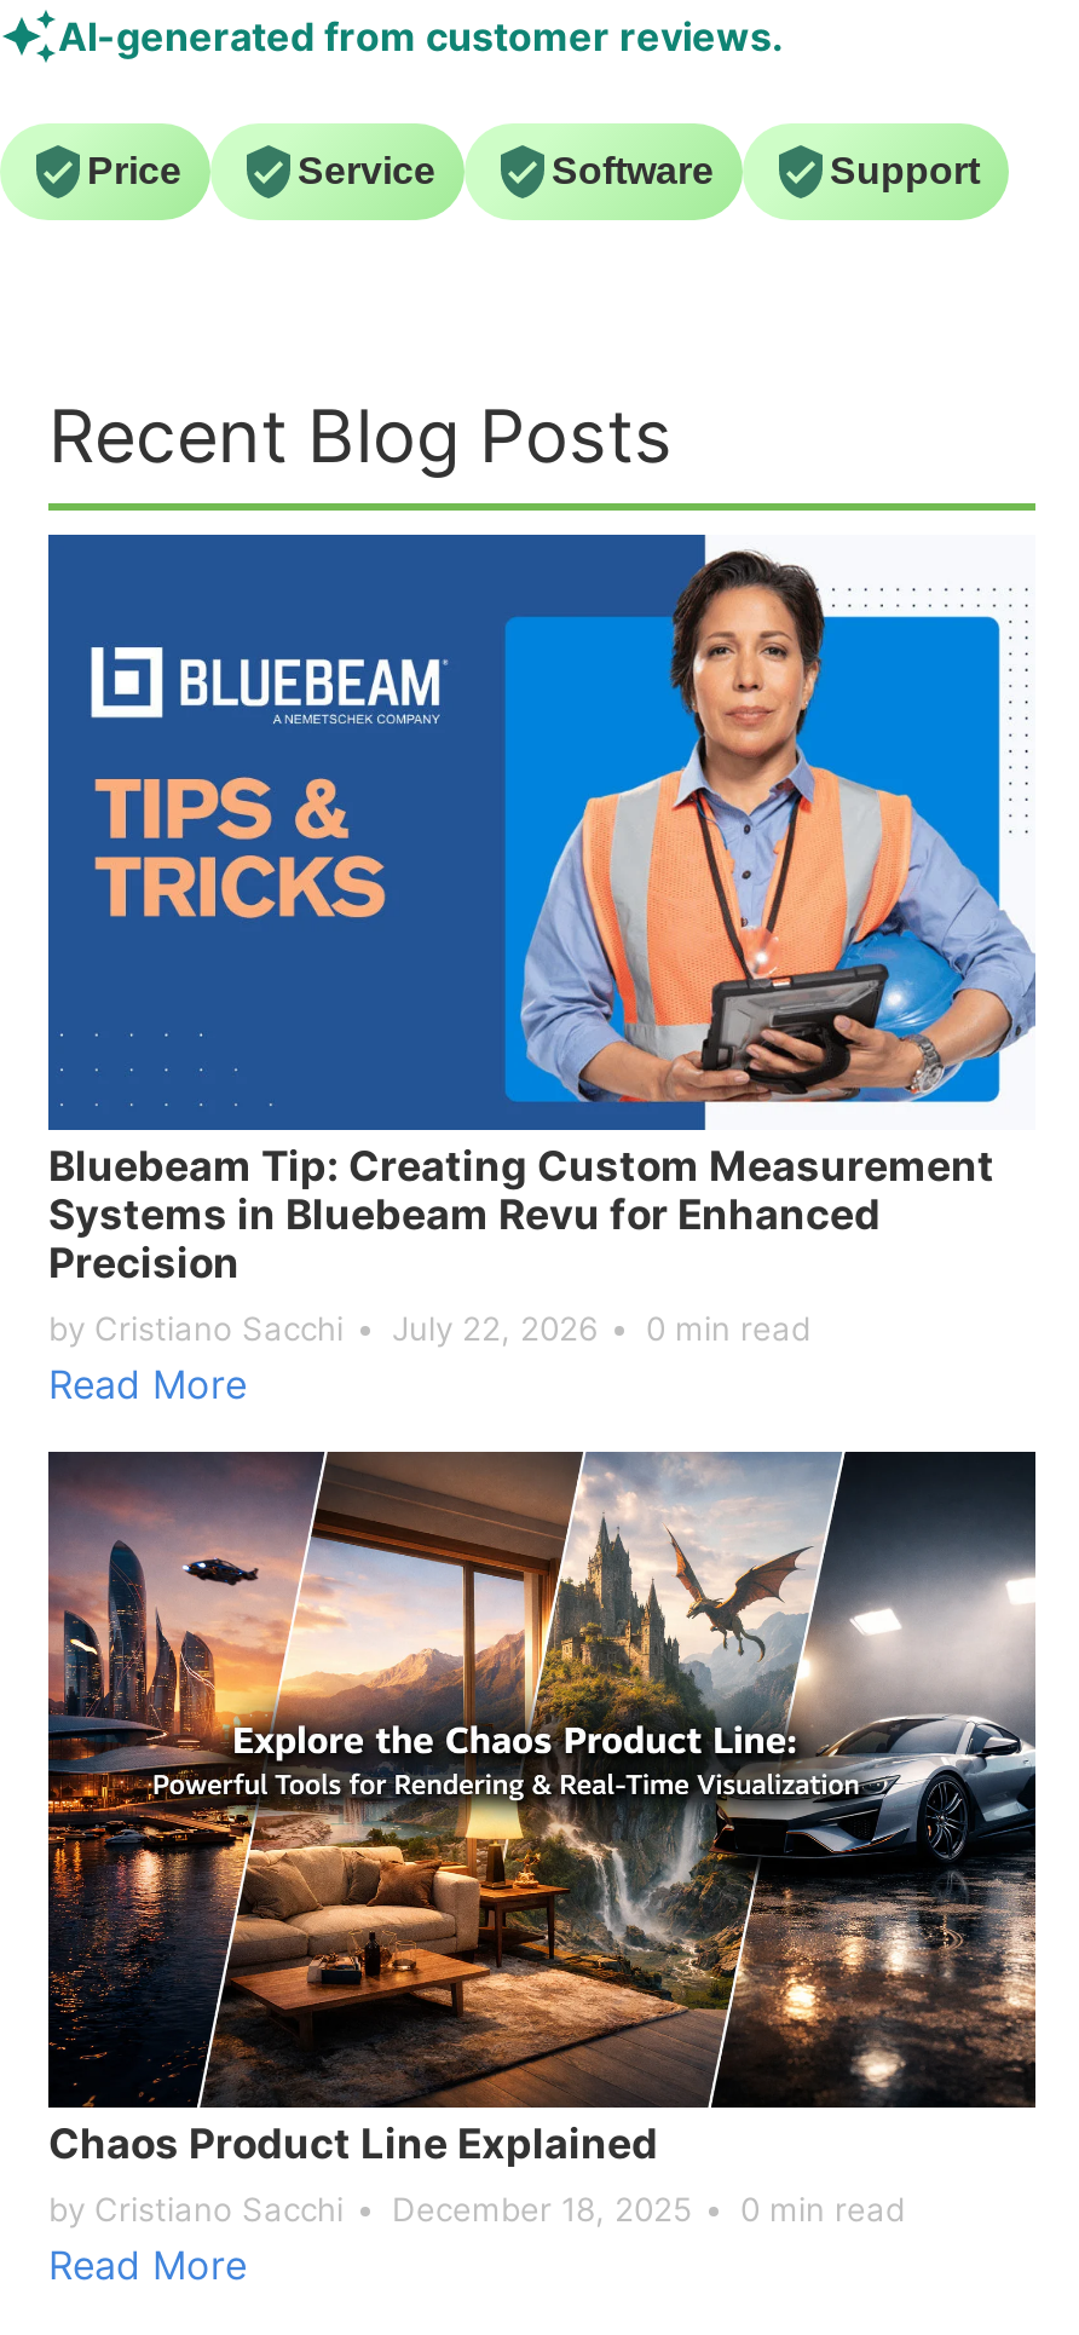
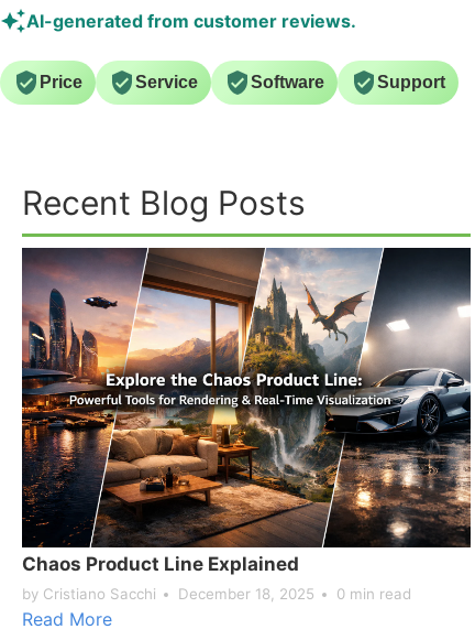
- [image]
- Bluebeam Tip: Creating Custom Measurement
- Systems in Bluebeam Revu for Enhanced
- Precision
- by Cristiano Sacchi
- July 22, 2026
- 0 min read
- Read More
